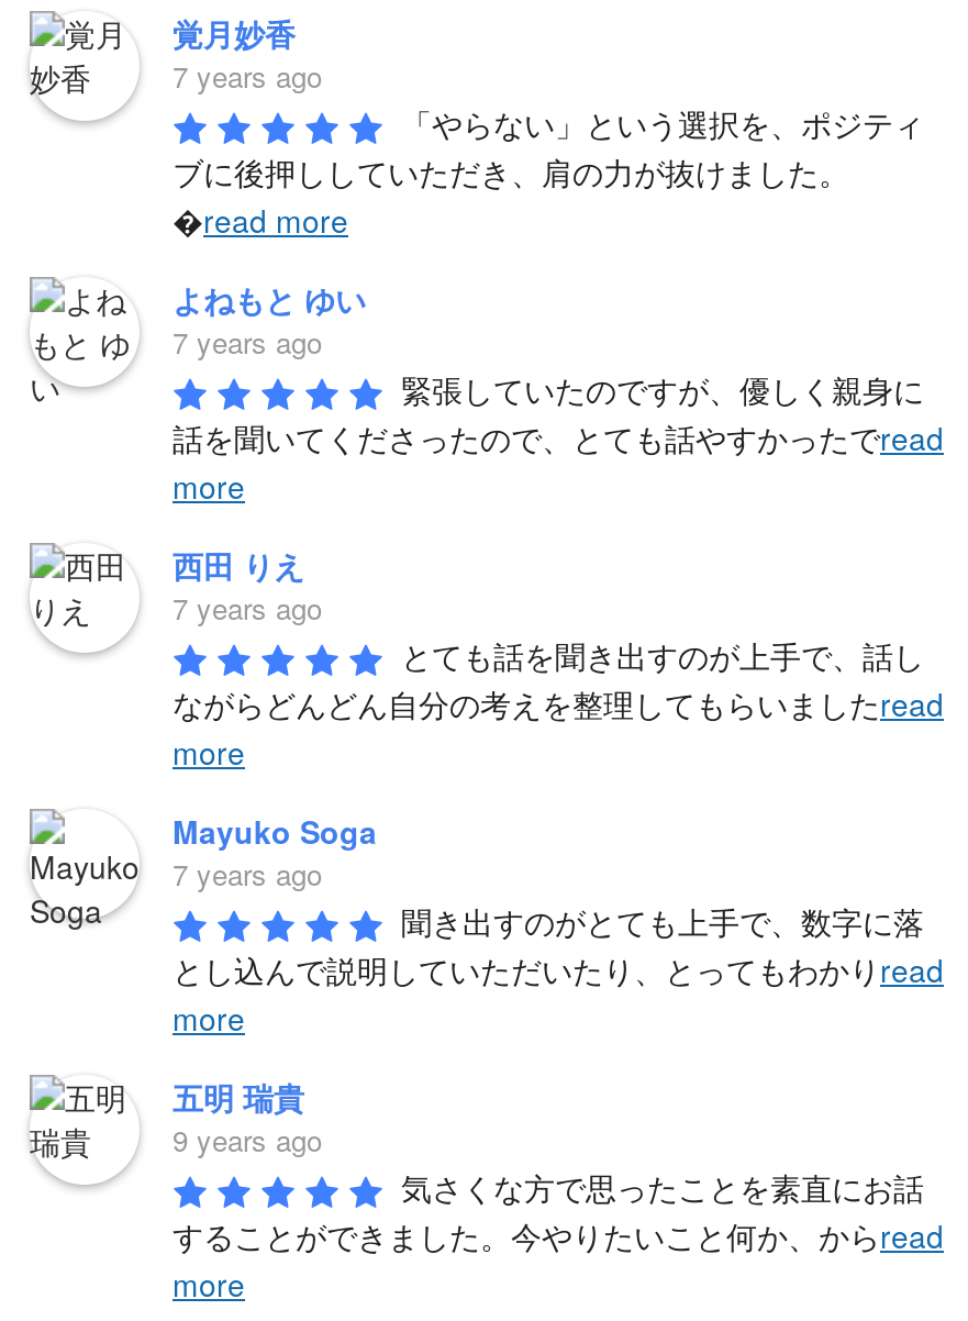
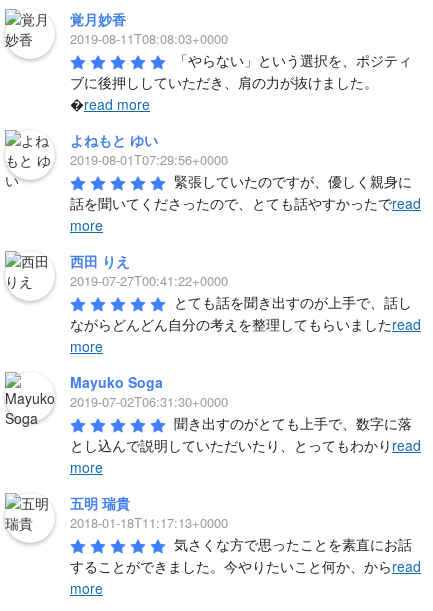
- 7 years ago
+ 2019-08-11T08:08:03+0000

- 7 years ago
+ 2019-08-01T07:29:56+0000

- 7 years ago
+ 2019-07-27T00:41:22+0000

- 7 years ago
+ 2019-07-02T06:31:30+0000

- 9 years ago
+ 2018-01-18T11:17:13+0000
